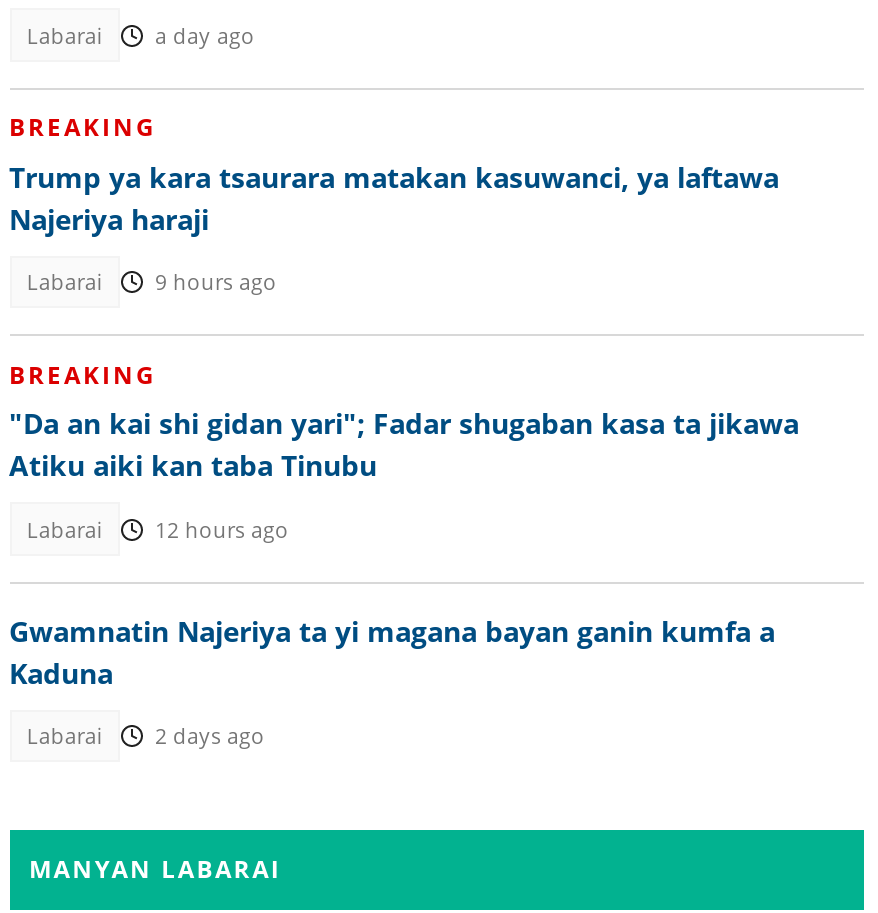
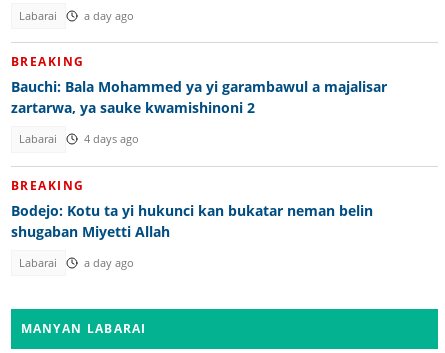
- Trump ya kara tsaurara matakan kasuwanci, ya laftawa
- Najeriya haraji
+ Bauchi: Bala Mohammed ya yi garambawul a majalisar
+ zartarwa, ya sauke kwamishinoni 2

- Labarai 9 hours ago
+ Labarai 4 days ago

- "Da an kai shi gidan yari"; Fadar shugaban kasa ta jikawa
- Atiku aiki kan taba Tinubu
+ Bodejo: Kotu ta yi hukunci kan bukatar neman belin
+ shugaban Miyetti Allah

- 12 hours ago
- Gwamnatin Najeriya ta yi magana bayan ganin kumfa a
- Kaduna
- Labarai
- 2 days ago
+ a day ago
